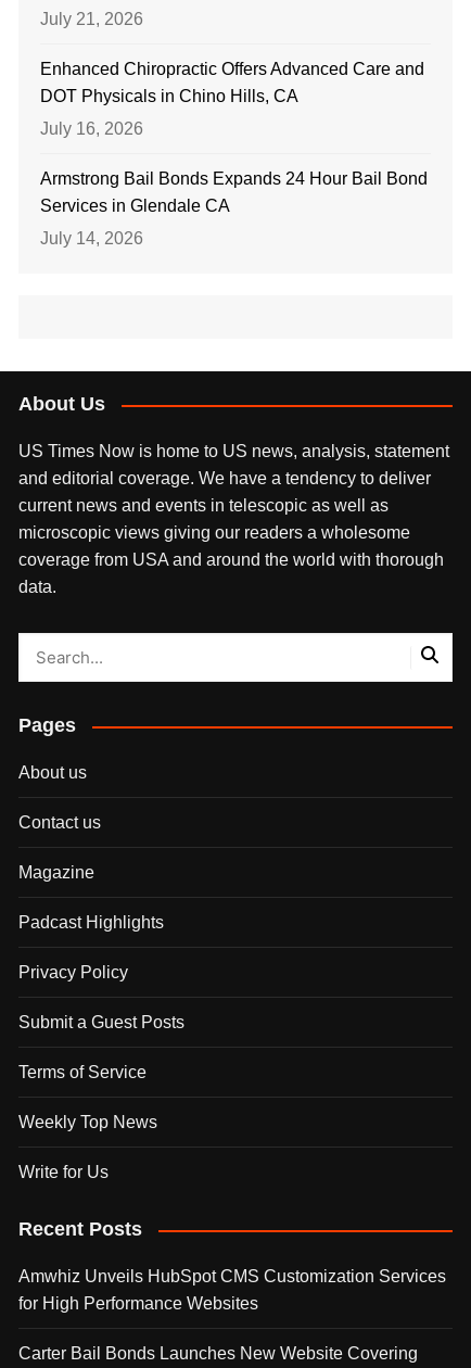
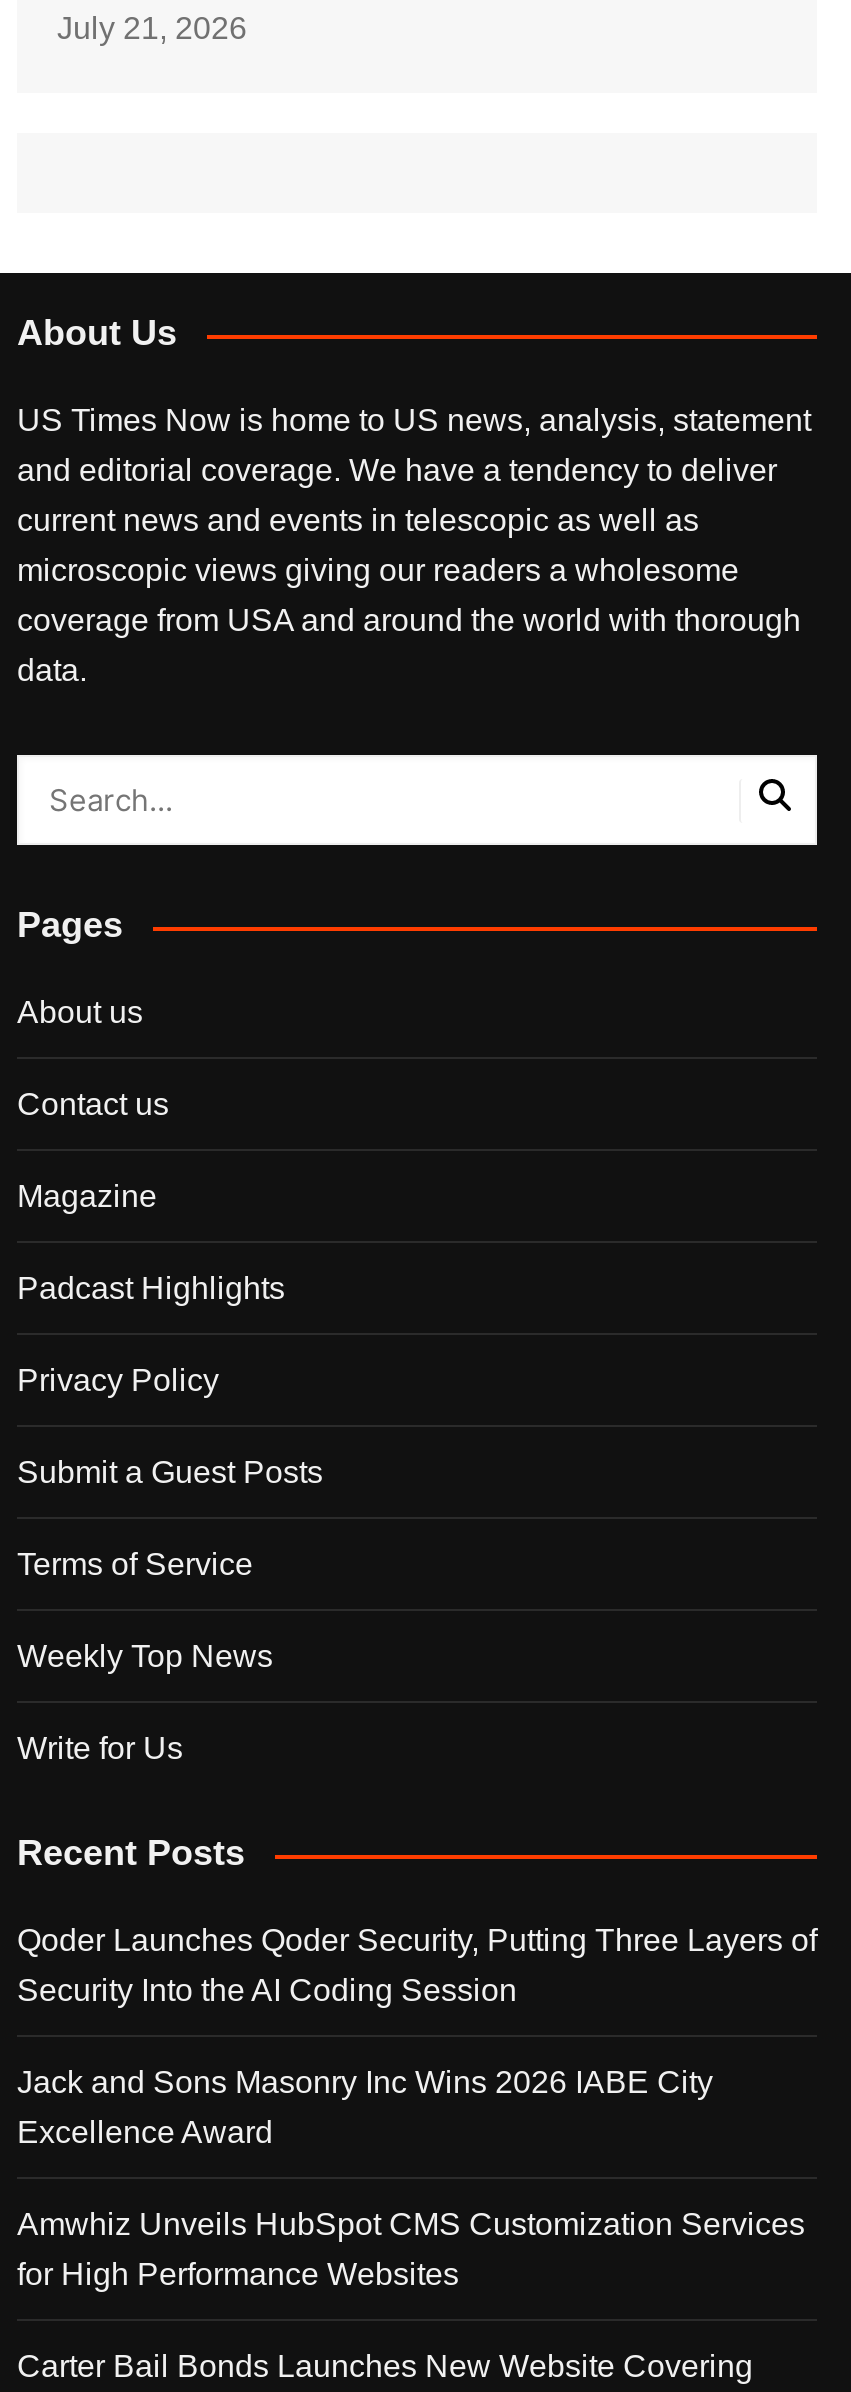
- Enhanced Chiropractic Offers Advanced Care and
- DOT Physicals in Chino Hills, CA
- July 16, 2026
- Armstrong Bail Bonds Expands 24 Hour Bail Bond
- Services in Glendale CA
- July 14, 2026

moved up: About Us | US Times Now is home to US news, analysis, statement | and editorial coverage. We have a tendency to deliver | ... | Write for Us | Recent Posts

+ Qoder Launches Qoder Security, Putting Three Layers of
+ Security Into the AI Coding Session
+ Jack and Sons Masonry Inc Wins 2026 IABE City
+ Excellence Award
